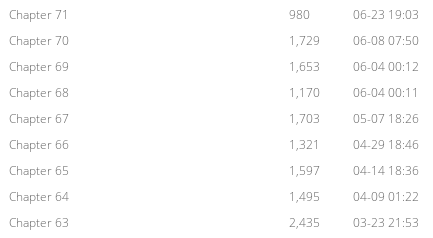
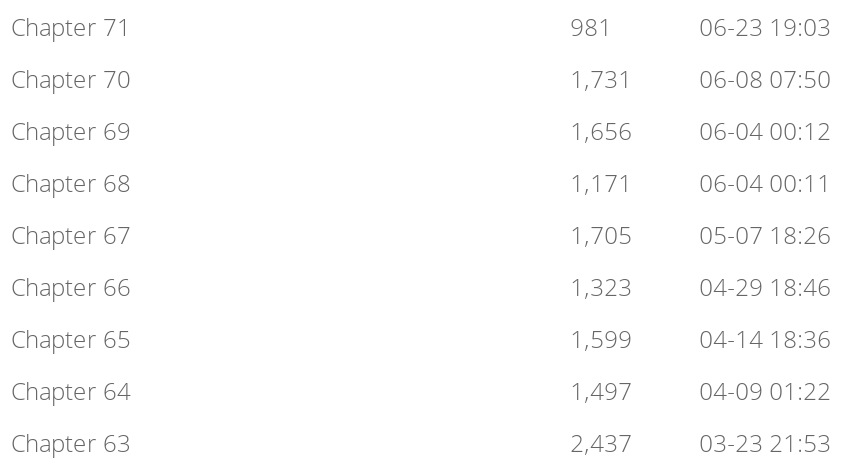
- 980
+ 981

- 1,729 06-08 07:50
+ 1,731 06-08 07:50

- 1,653 06-04 00:12
+ 1,656 06-04 00:12

- 1,170 06-04 00:11
+ 1,171 06-04 00:11

- 1,703 05-07 18:26
+ 1,705 05-07 18:26

- 1,321 04-29 18:46
+ 1,323 04-29 18:46

- 1,597 04-14 18:36
+ 1,599 04-14 18:36

- 1,495 04-09 01:22
+ 1,497 04-09 01:22

- 2,435 03-23 21:53
+ 2,437 03-23 21:53
